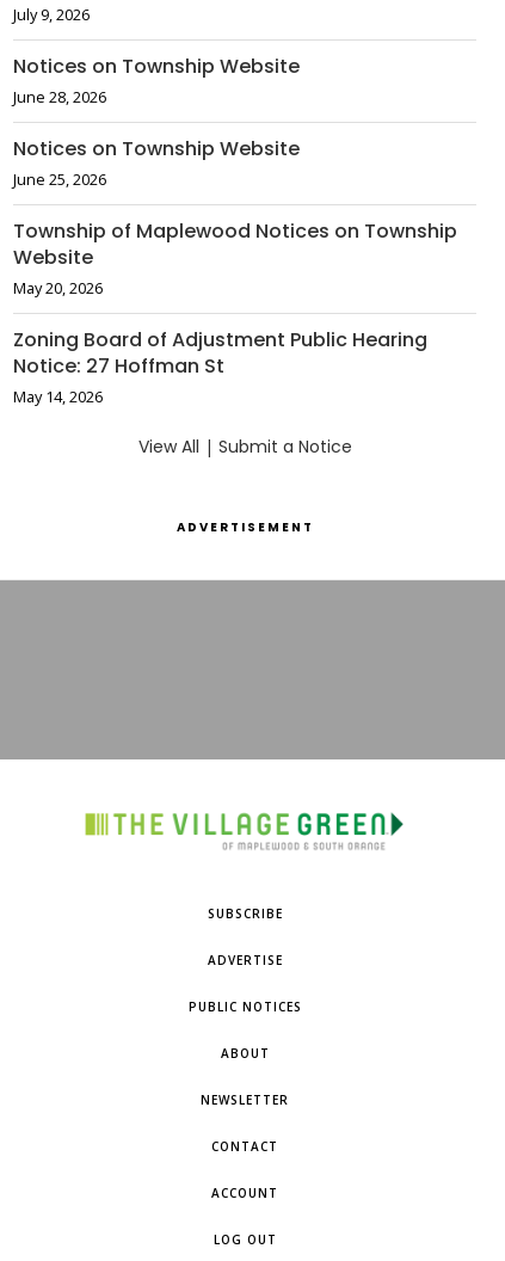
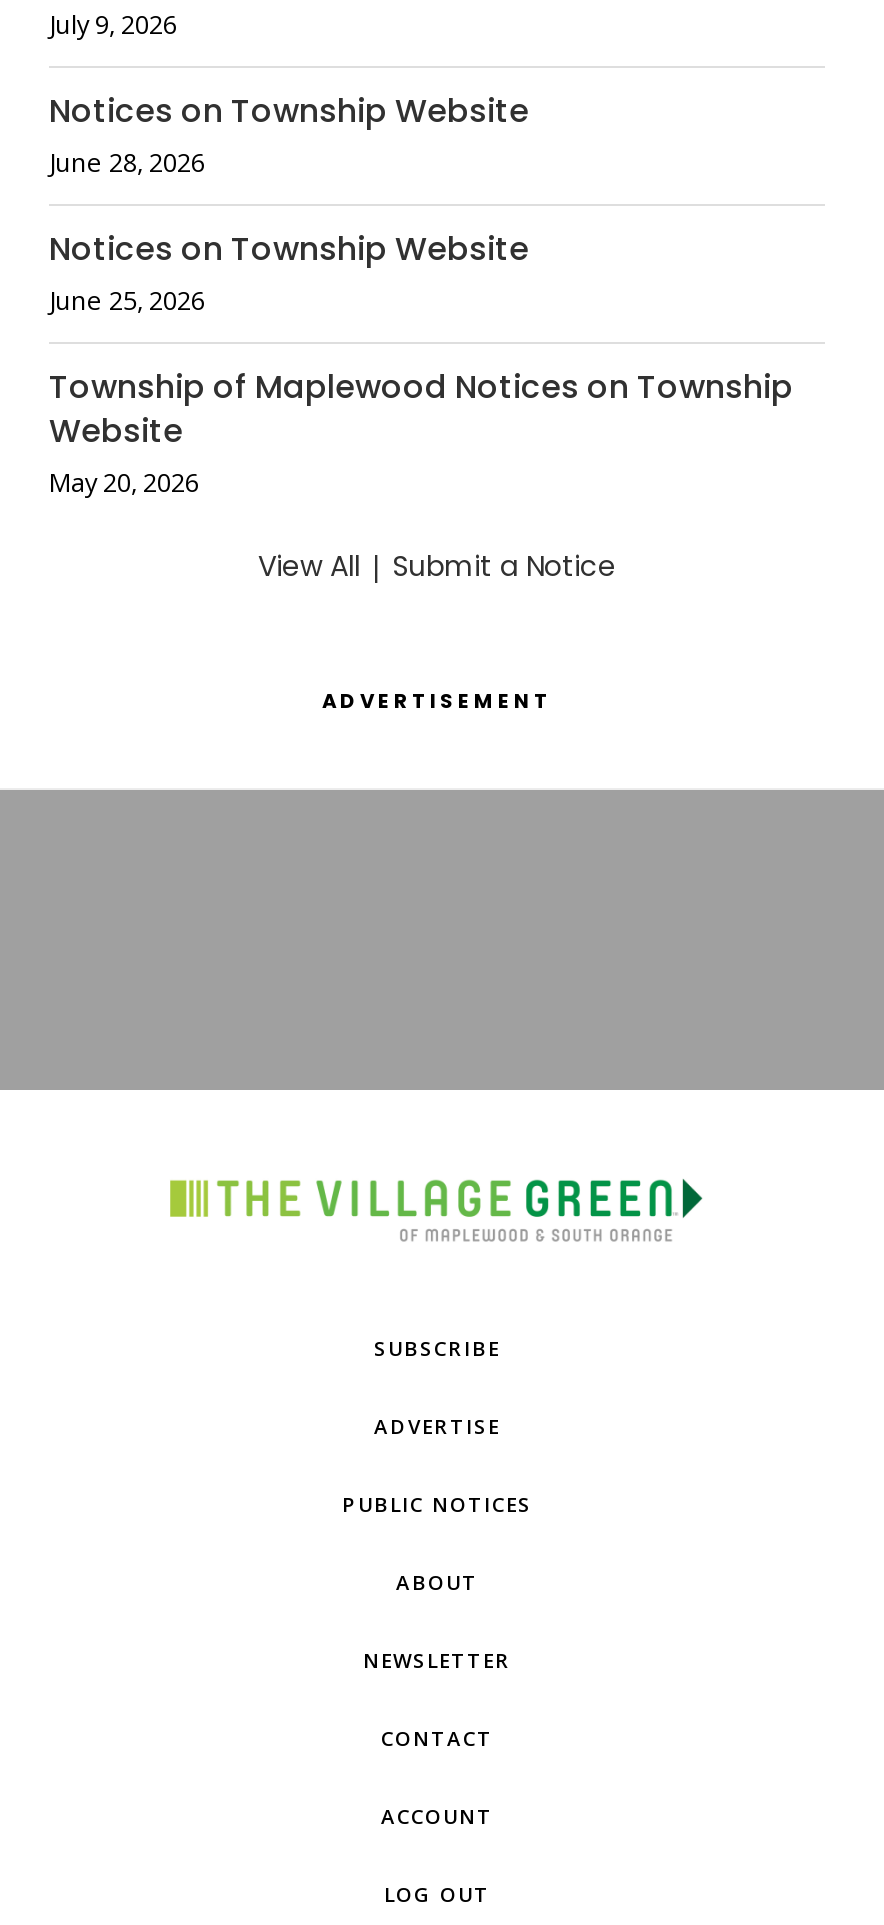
- Zoning Board of Adjustment Public Hearing
- Notice: 27 Hoffman St
- May 14, 2026
